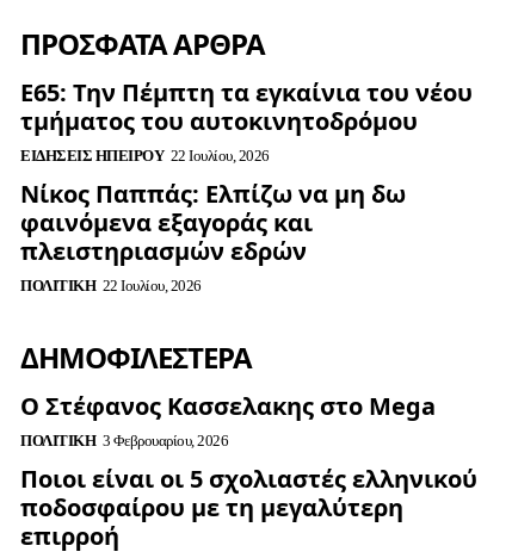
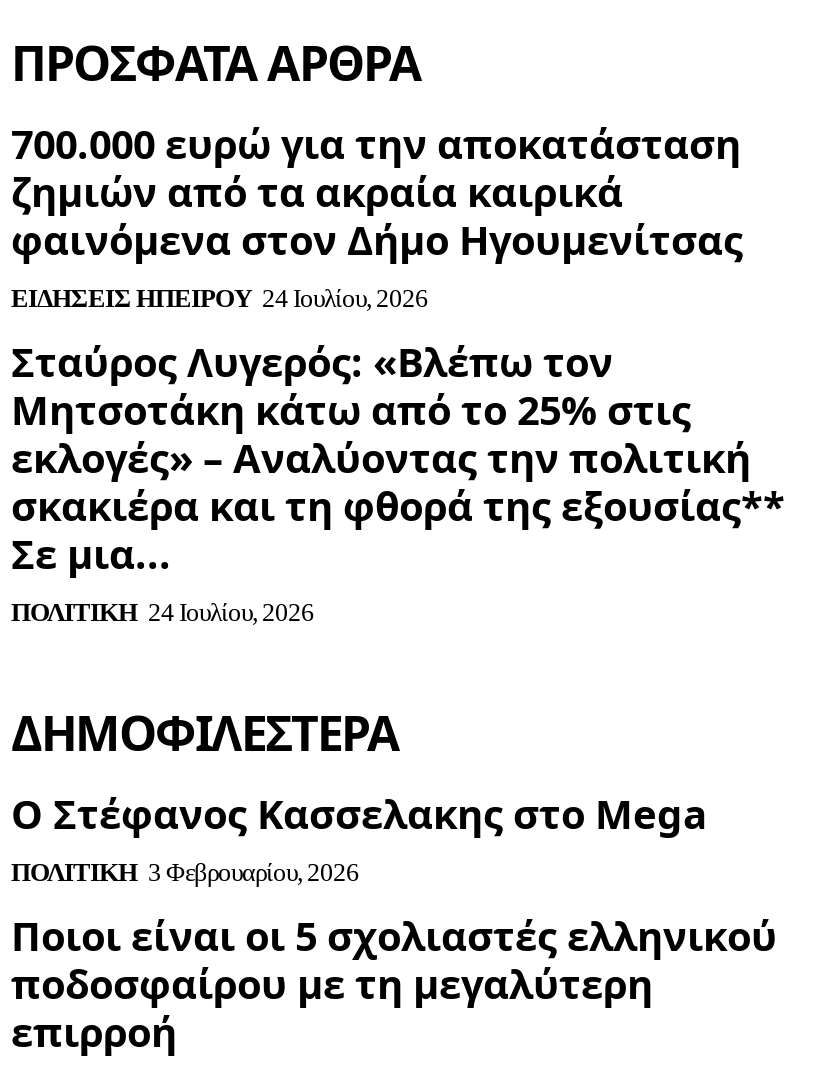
- Ε65: Την Πέμπτη τα εγκαίνια του νέου
- τμήματος του αυτοκινητοδρόμου
- ΕΙΔΉΣΕΙΣ ΗΠΕΊΡΟΥ 22 Ιουλίου, 2026
- Νίκος Παππάς: Ελπίζω να μη δω
- φαινόμενα εξαγοράς και
- πλειστηριασμών εδρών
- ΠΟΛΙΤΙΚΉ 22 Ιουλίου, 2026
+ 700.000 ευρώ για την αποκατάσταση
+ ζημιών από τα ακραία καιρικά
+ φαινόμενα στον Δήμο Ηγουμενίτσας
+ ΕΙΔΉΣΕΙΣ ΗΠΕΊΡΟΥ 24 Ιουλίου, 2026
+ Σταύρος Λυγερός: «Βλέπω τον
+ Μητσοτάκη κάτω από το 25% στις
+ εκλογές» – Αναλύοντας την πολιτική
+ σκακιέρα και τη φθορά της εξουσίας**
+ Σε μια...
+ ΠΟΛΙΤΙΚΉ 24 Ιουλίου, 2026
